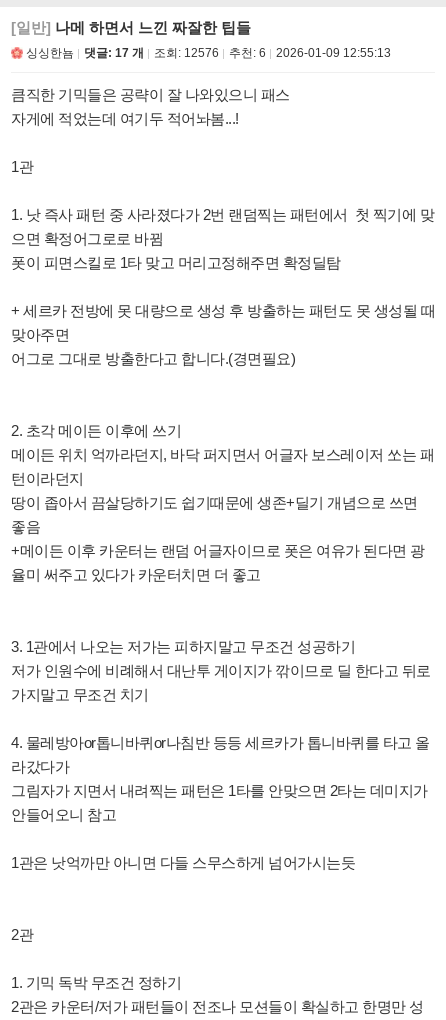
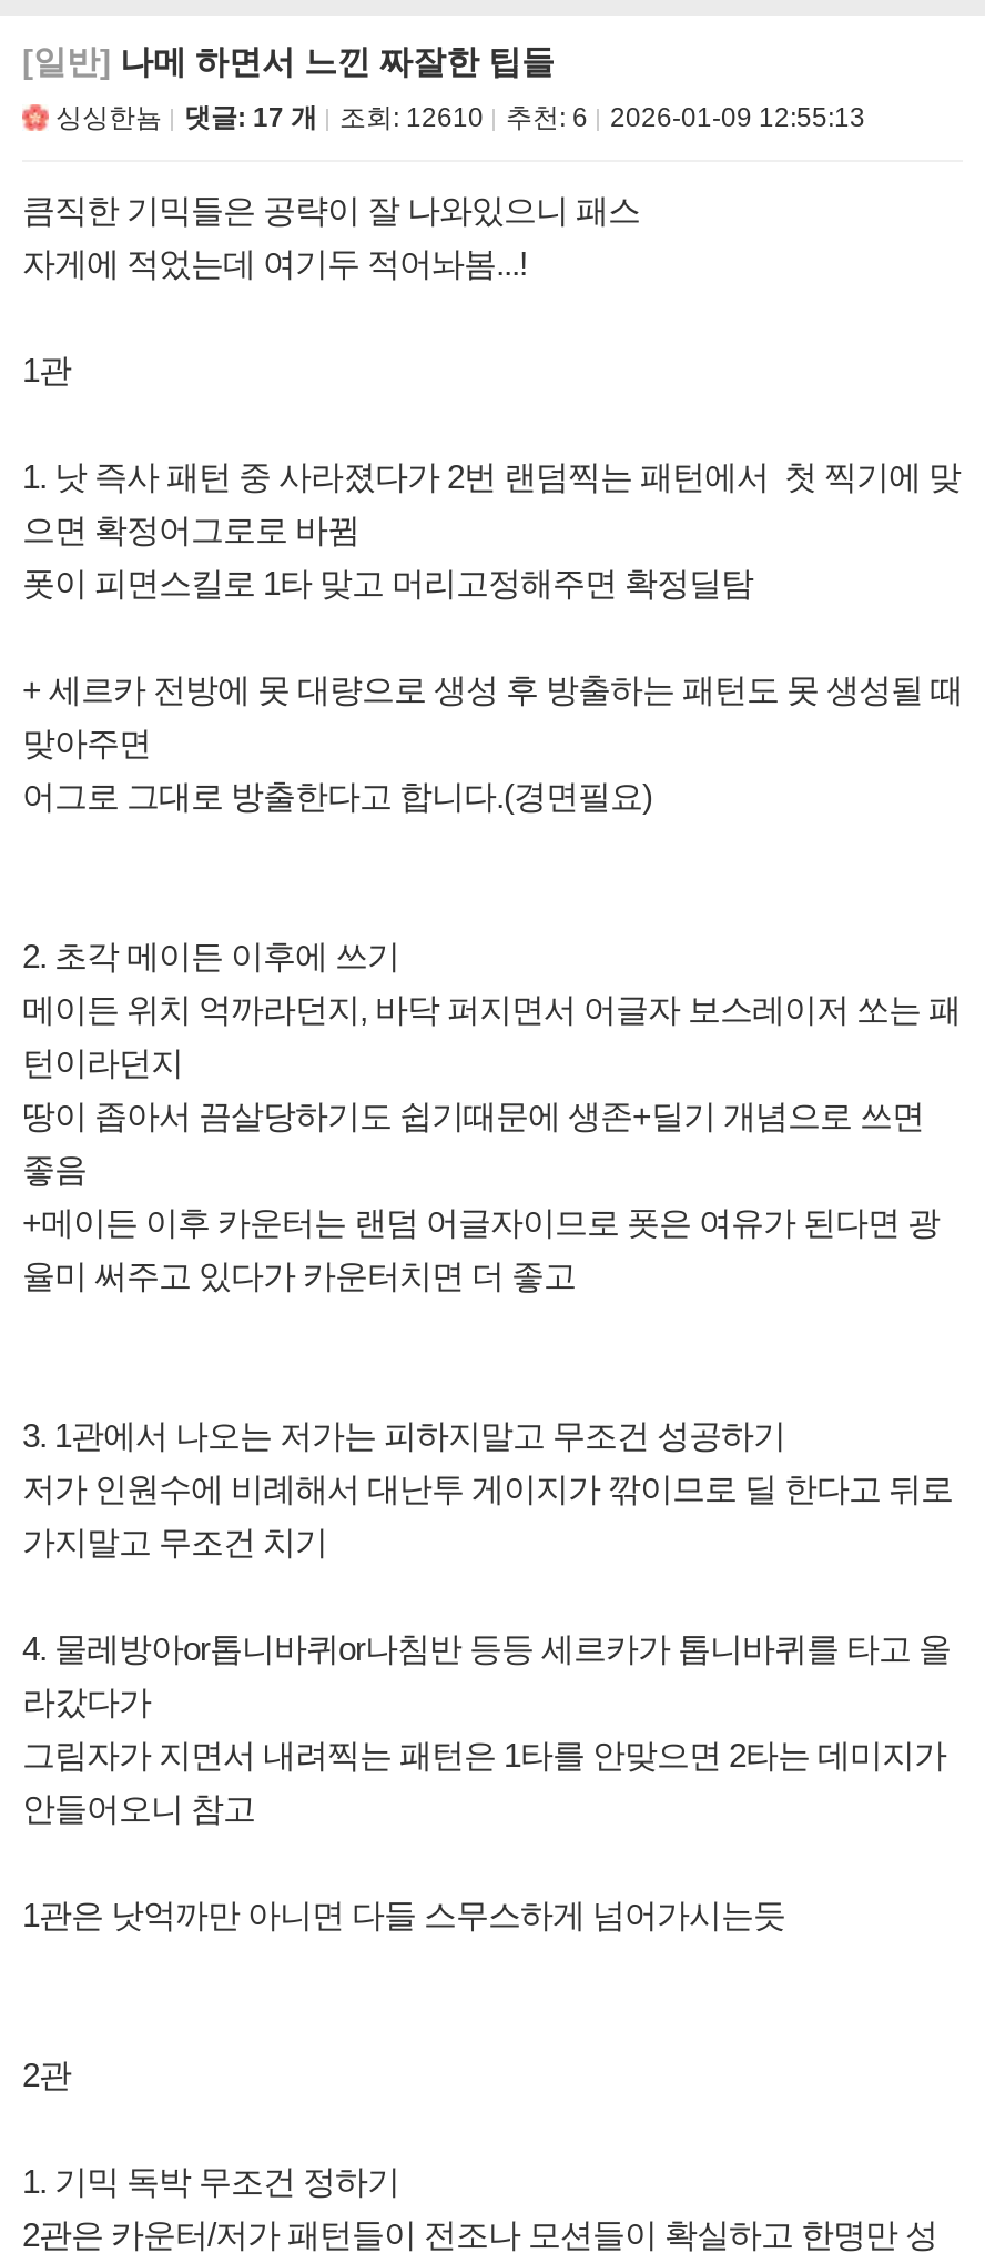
- 조회: 12576
+ 조회: 12610
